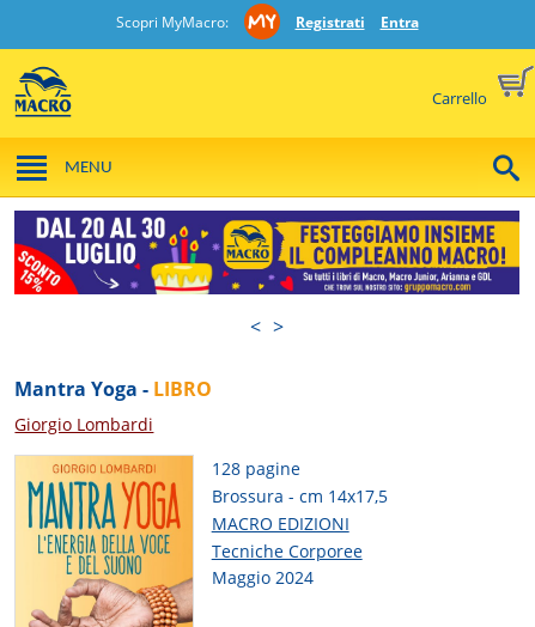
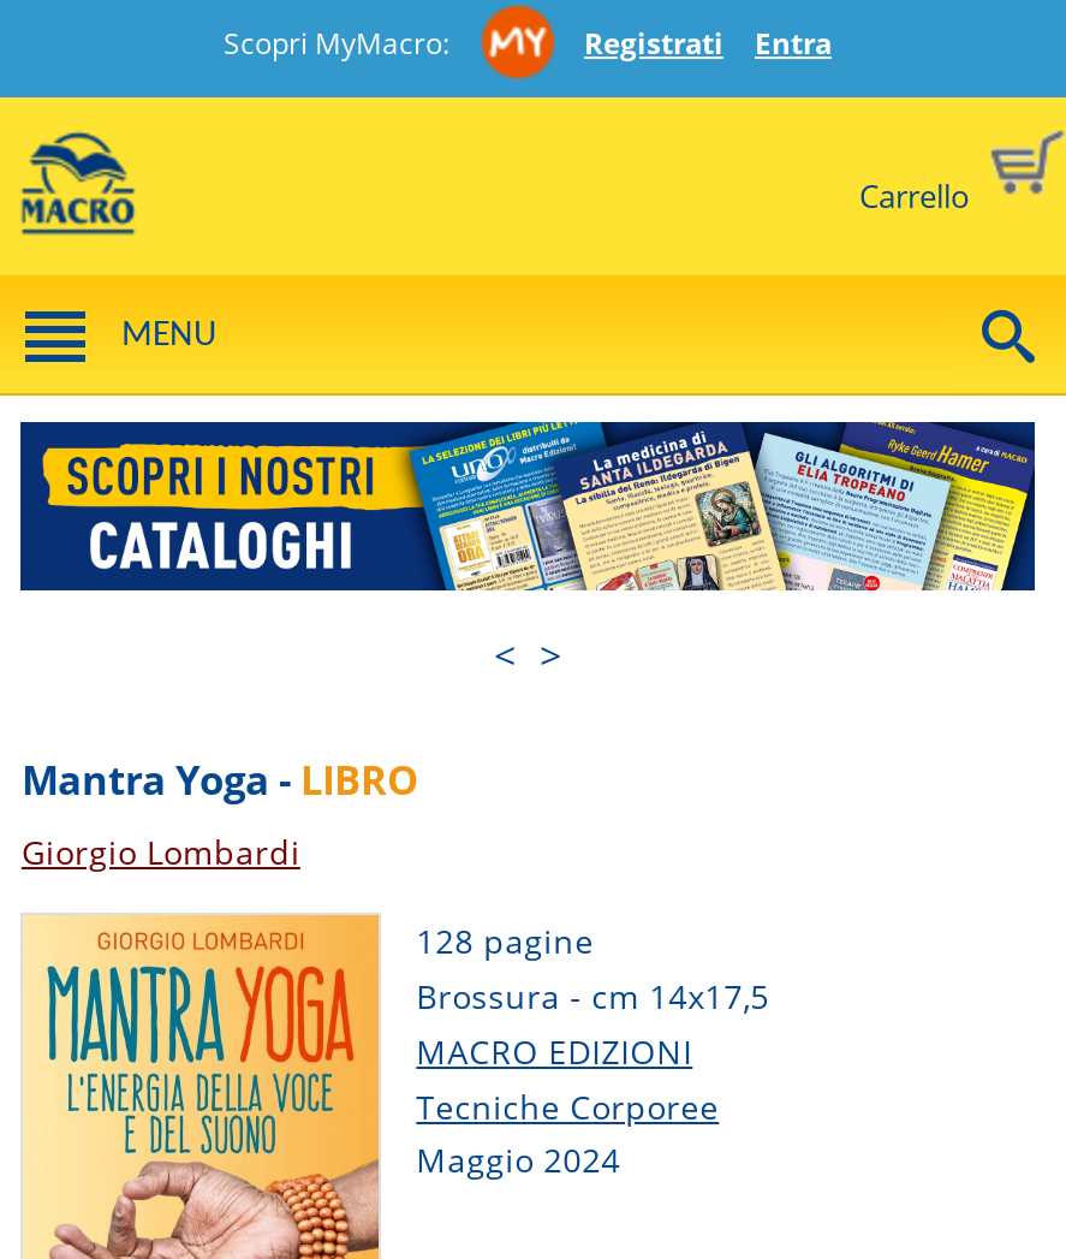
- [image]
+ [image]
